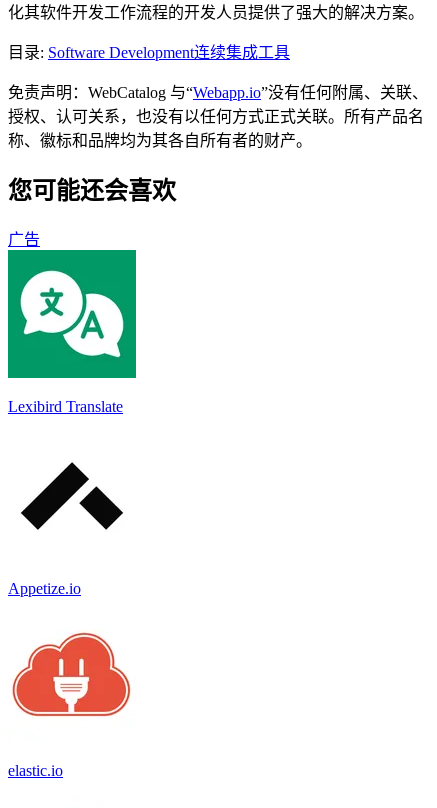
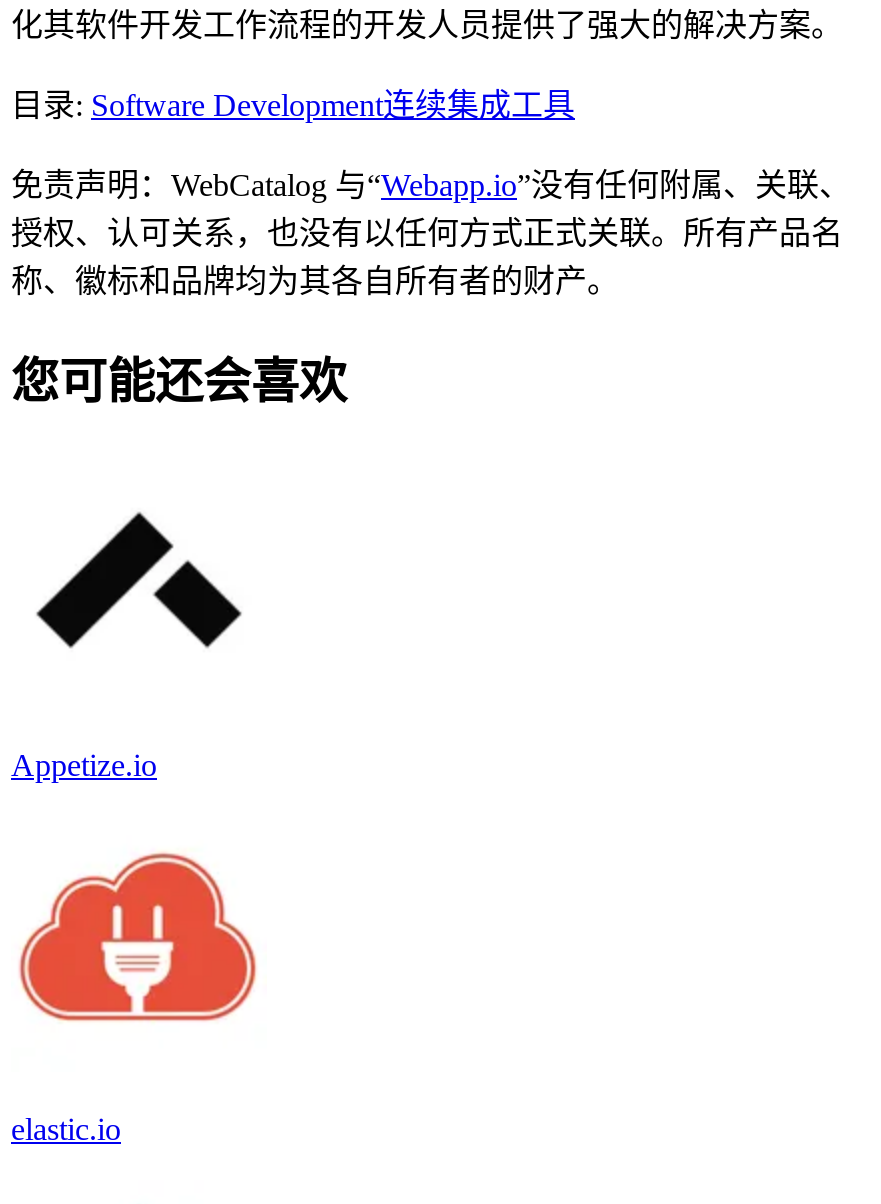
- 广告

- [image]
- Lexibird Translate
